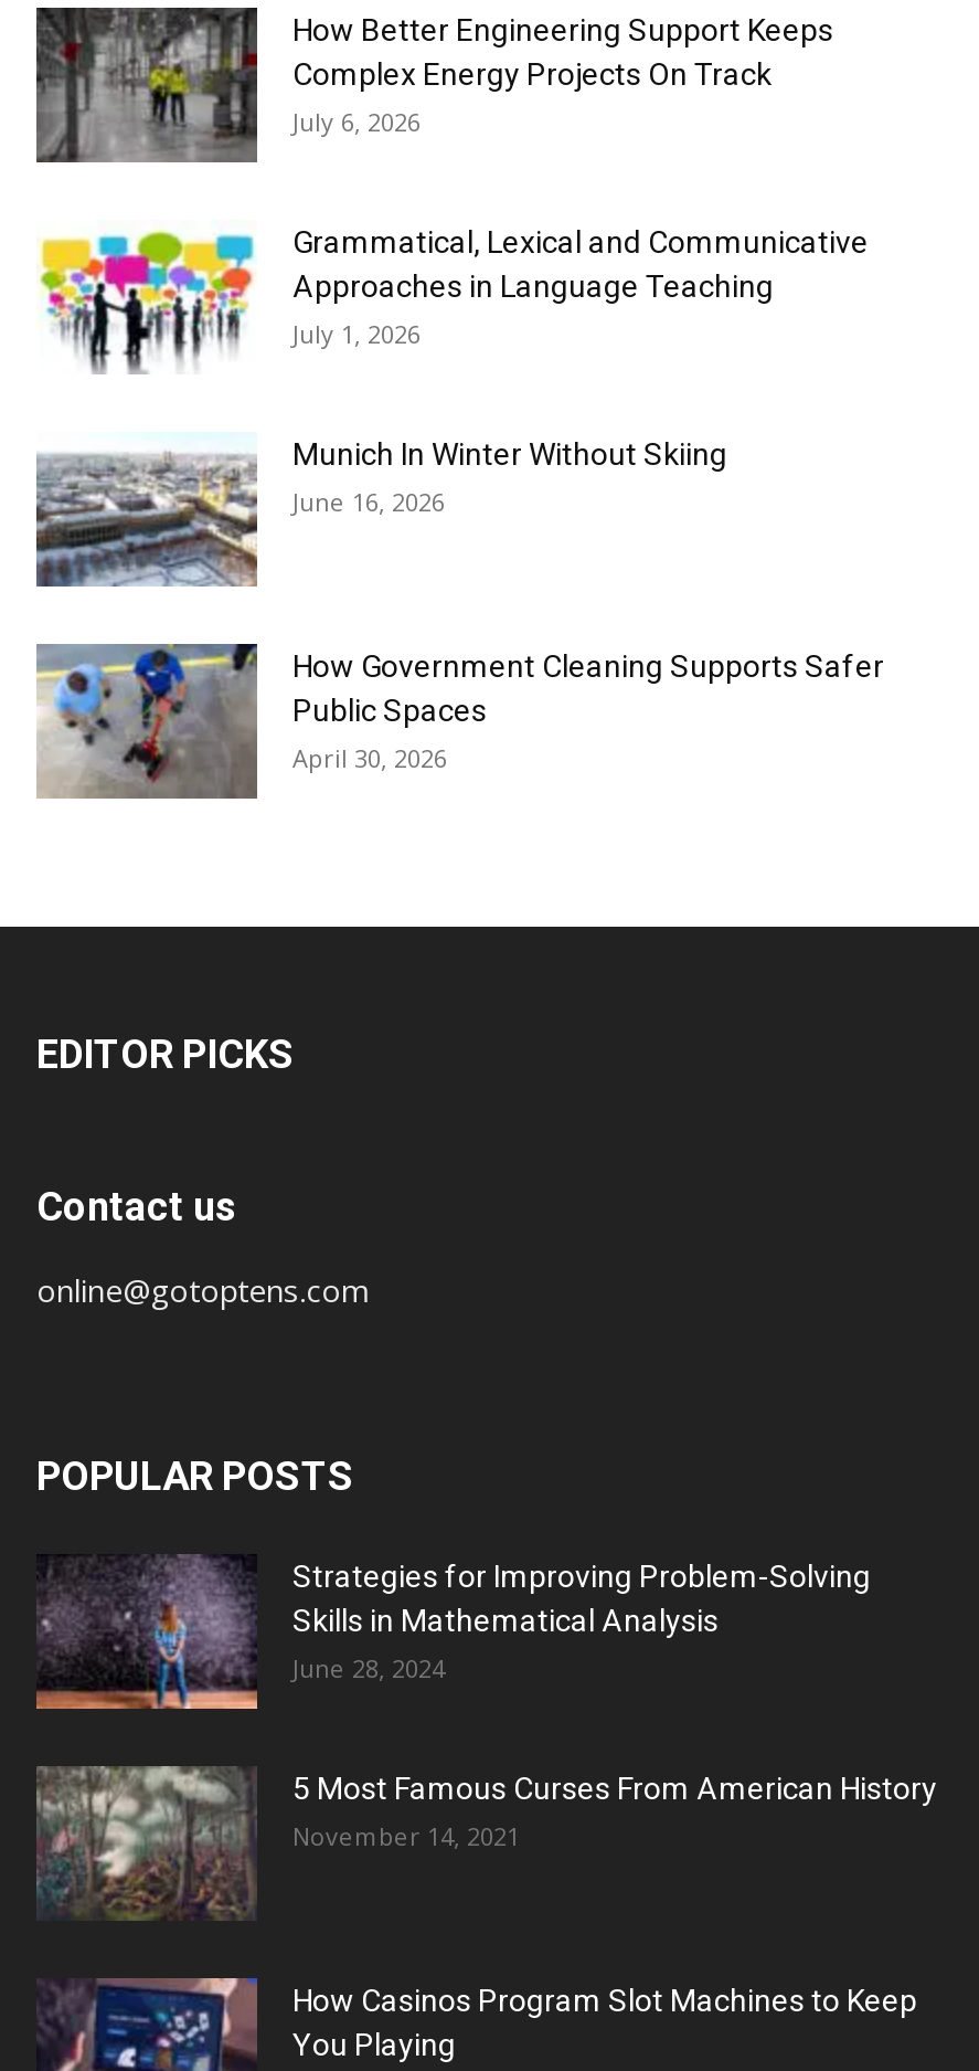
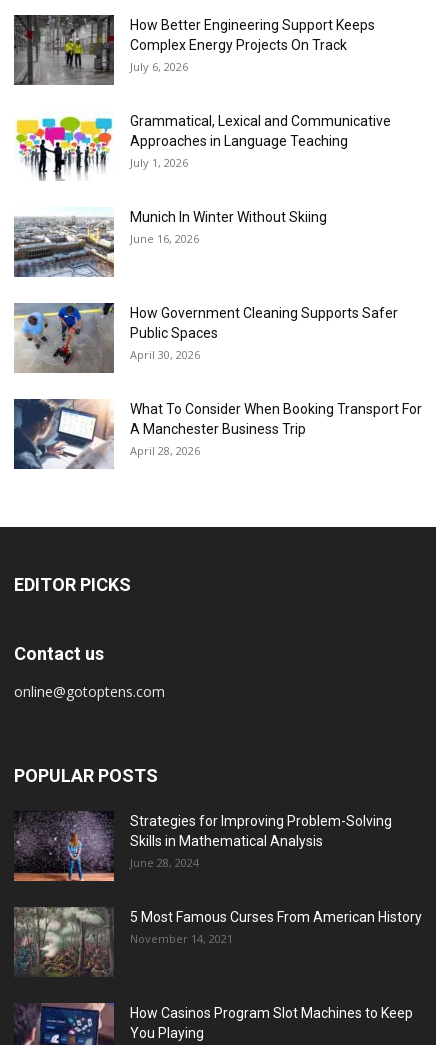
+ [image]
+ What To Consider When Booking Transport For
+ A Manchester Business Trip
+ April 28, 2026
